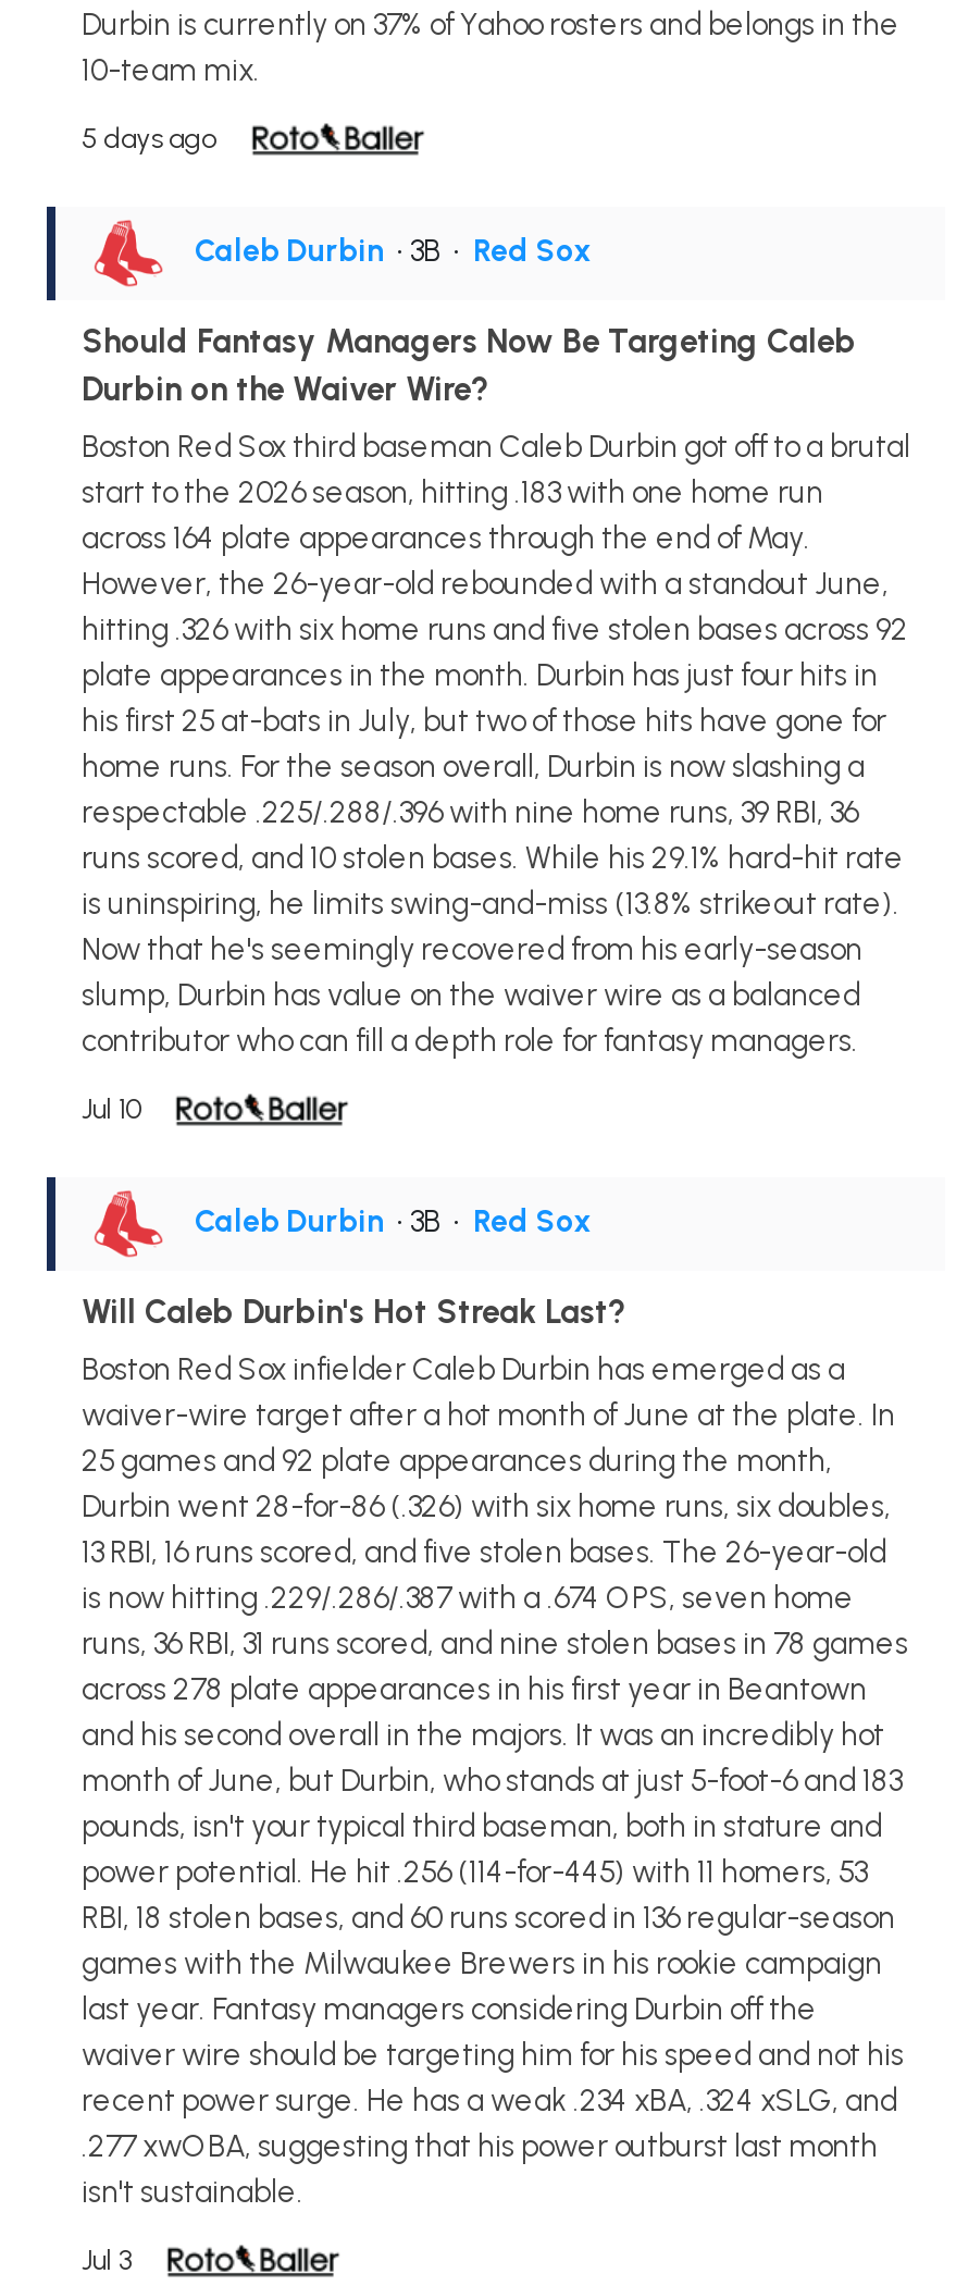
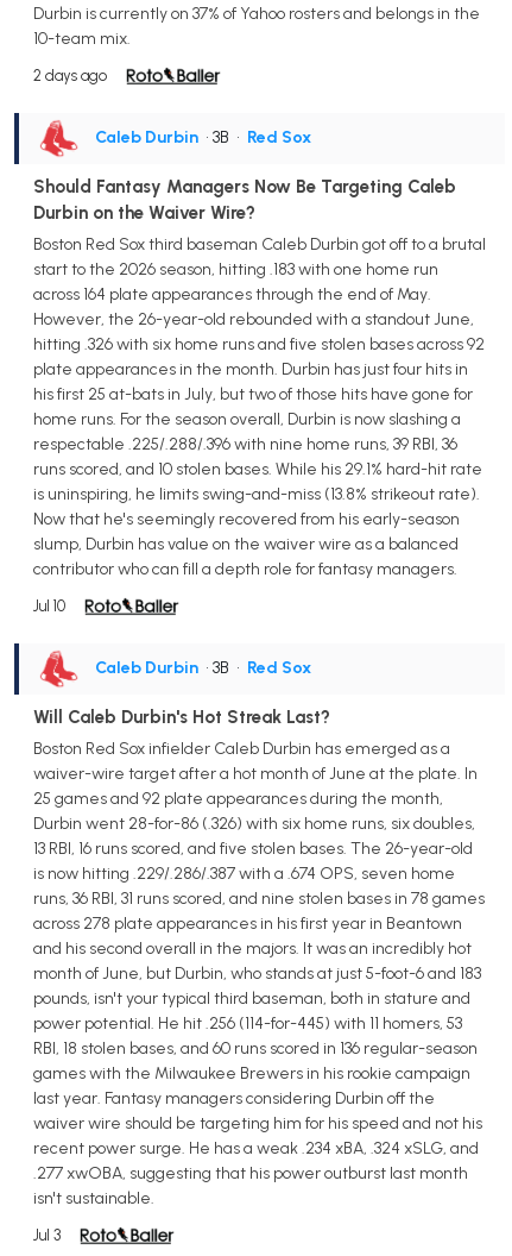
- 5 days ago
+ 2 days ago
